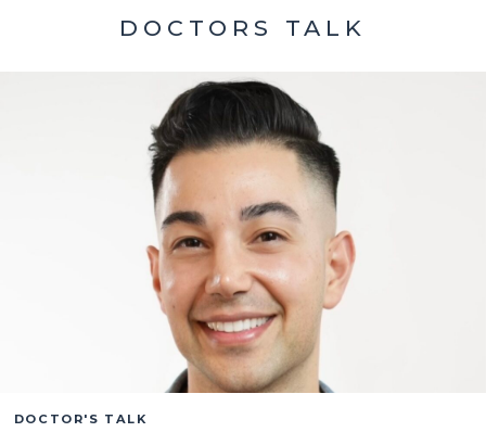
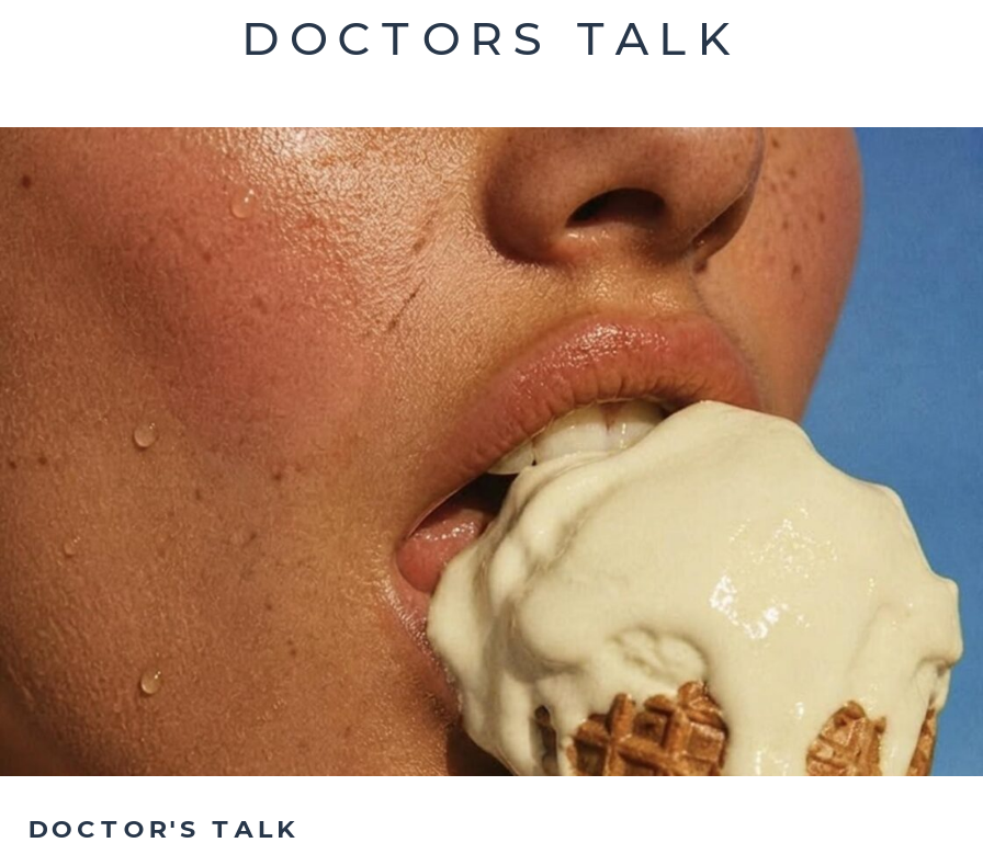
- [image]
+ [image]
